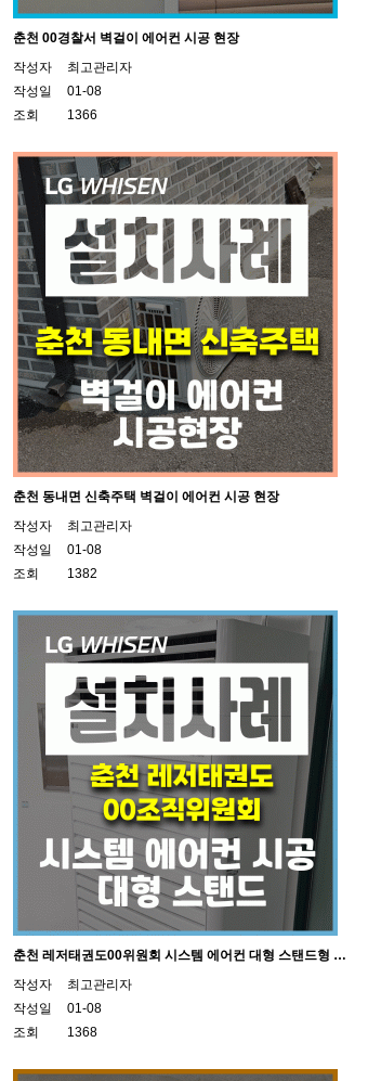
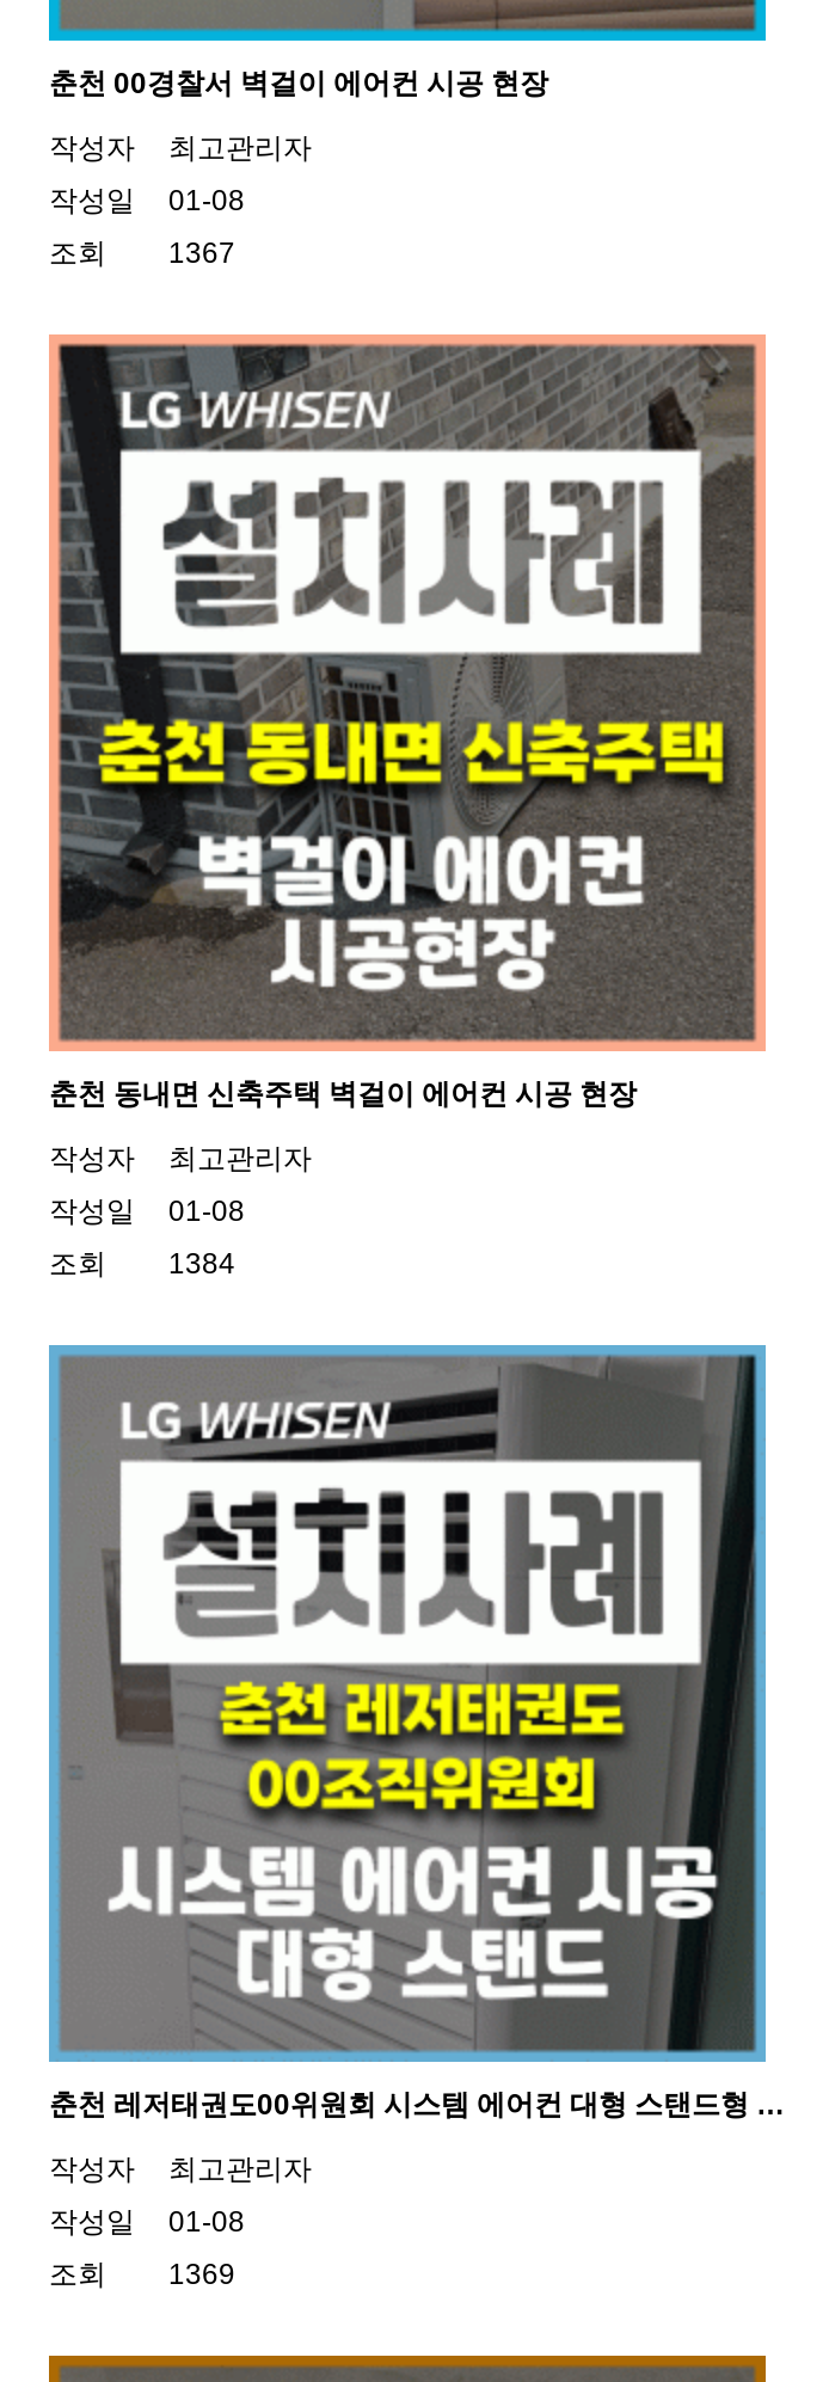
- 조회 1366
+ 조회 1367

- 조회 1382
+ 조회 1384

- 조회 1368
+ 조회 1369
